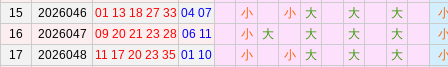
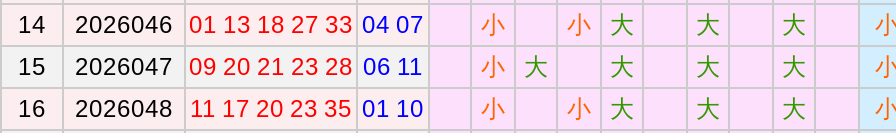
- 15 2026046 01 13 18 27 33 04 07
+ 14 2026046 01 13 18 27 33 04 07

- 16 2026047 09 20 21 23 28 06 11
+ 15 2026047 09 20 21 23 28 06 11

- 17 2026048 11 17 20 23 35 01 10
+ 16 2026048 11 17 20 23 35 01 10
